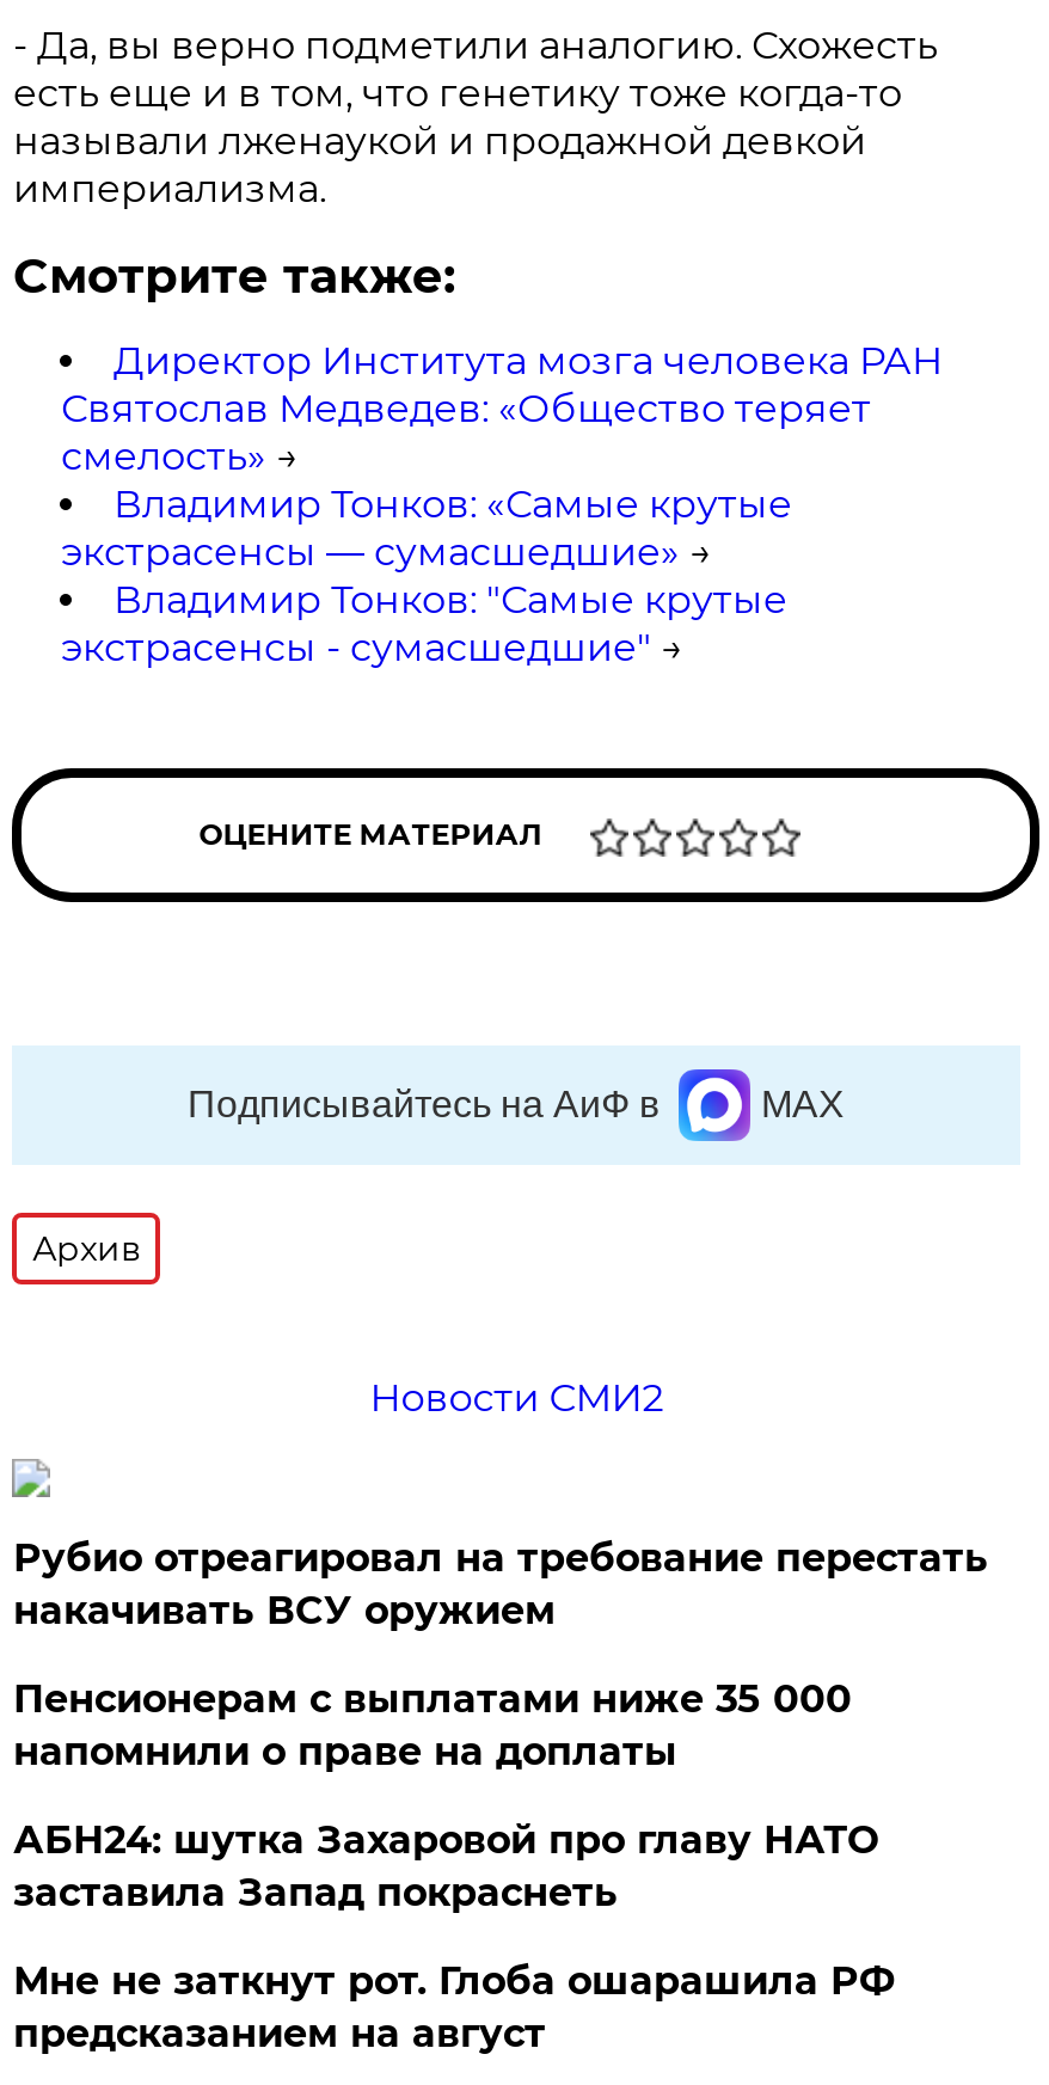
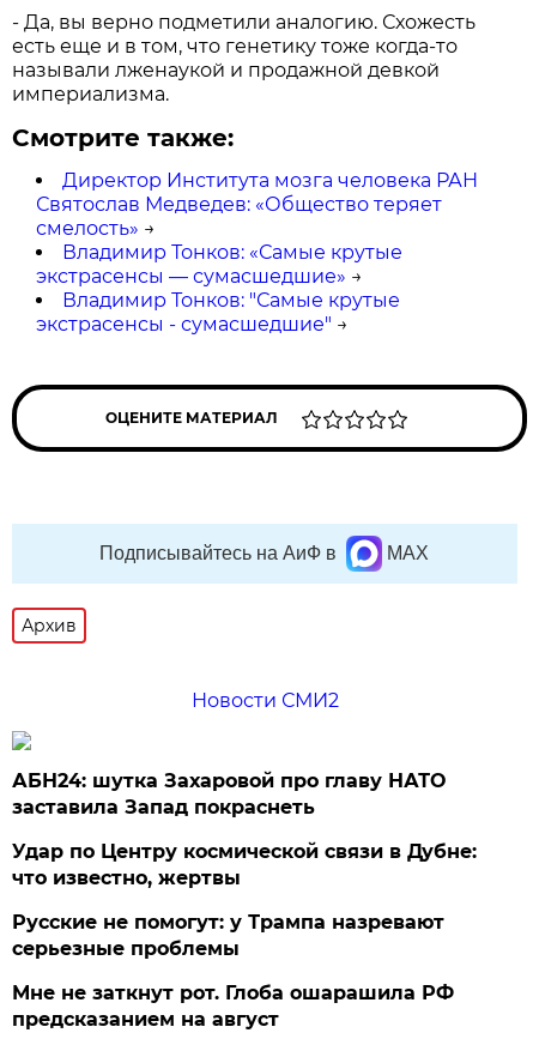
- Рубио отреагировал на требование перестать
- накачивать ВСУ оружием
- Пенсионерам с выплатами ниже 35 000
- напомнили о праве на доплаты

moved up: АБН24: шутка Захаровой про главу НАТО | заставила Запад покраснеть

+ Удар по Центру космической связи в Дубне:
+ что известно, жертвы
+ Русские не помогут: у Трампа назревают
+ серьезные проблемы
